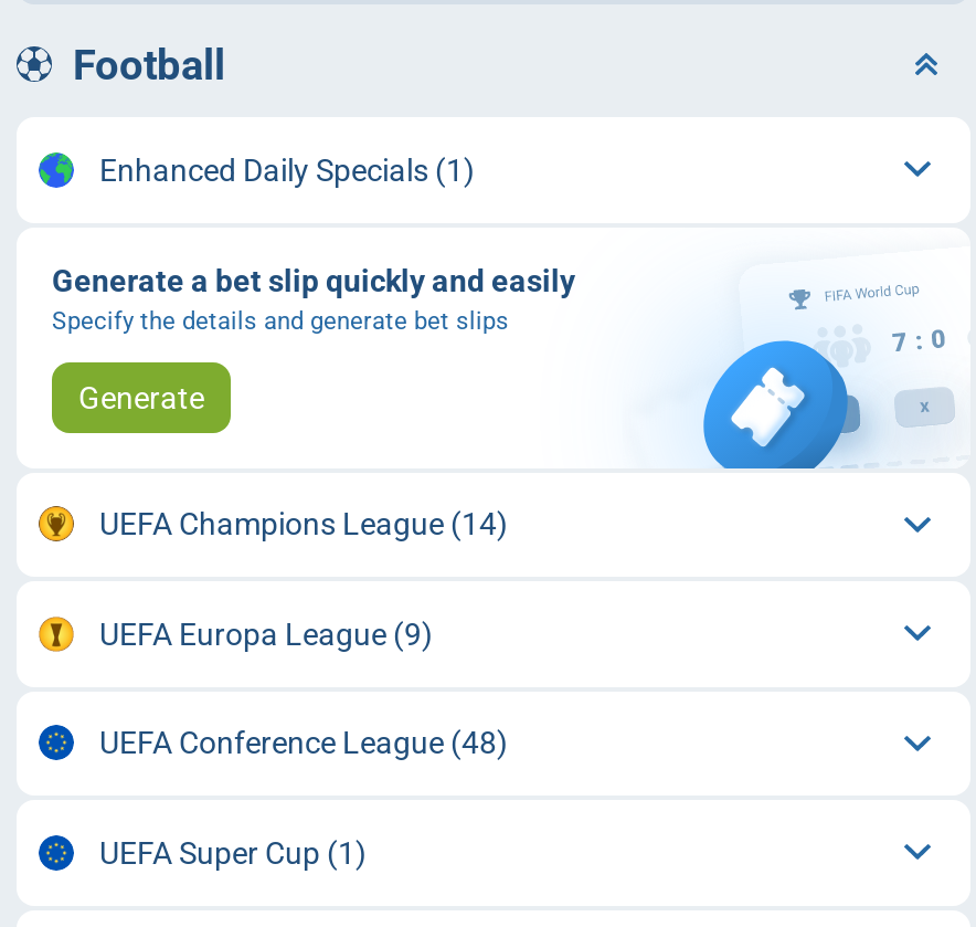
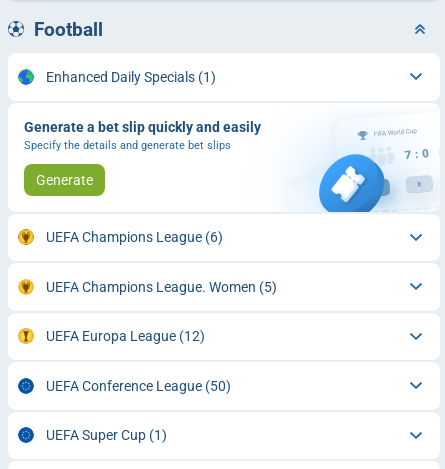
- UEFA Champions League (14)
- UEFA Europa League (9)
- UEFA Conference League (48)
+ UEFA Champions League (6)
+ UEFA Champions League. Women (5)
+ UEFA Europa League (12)
+ UEFA Conference League (50)
